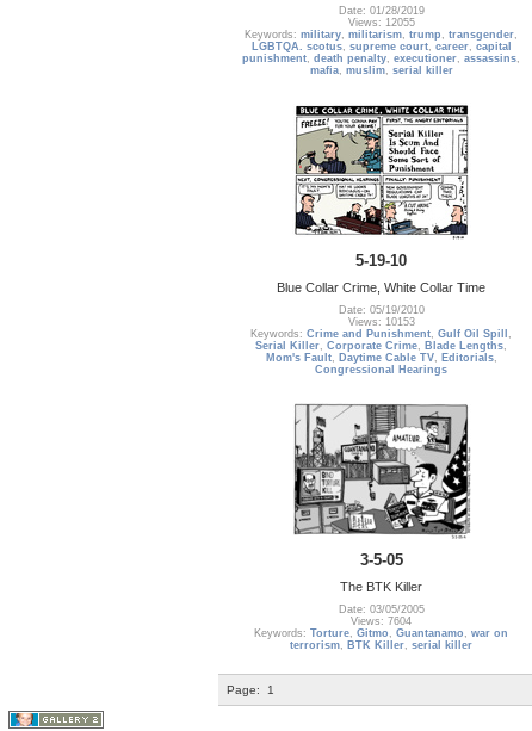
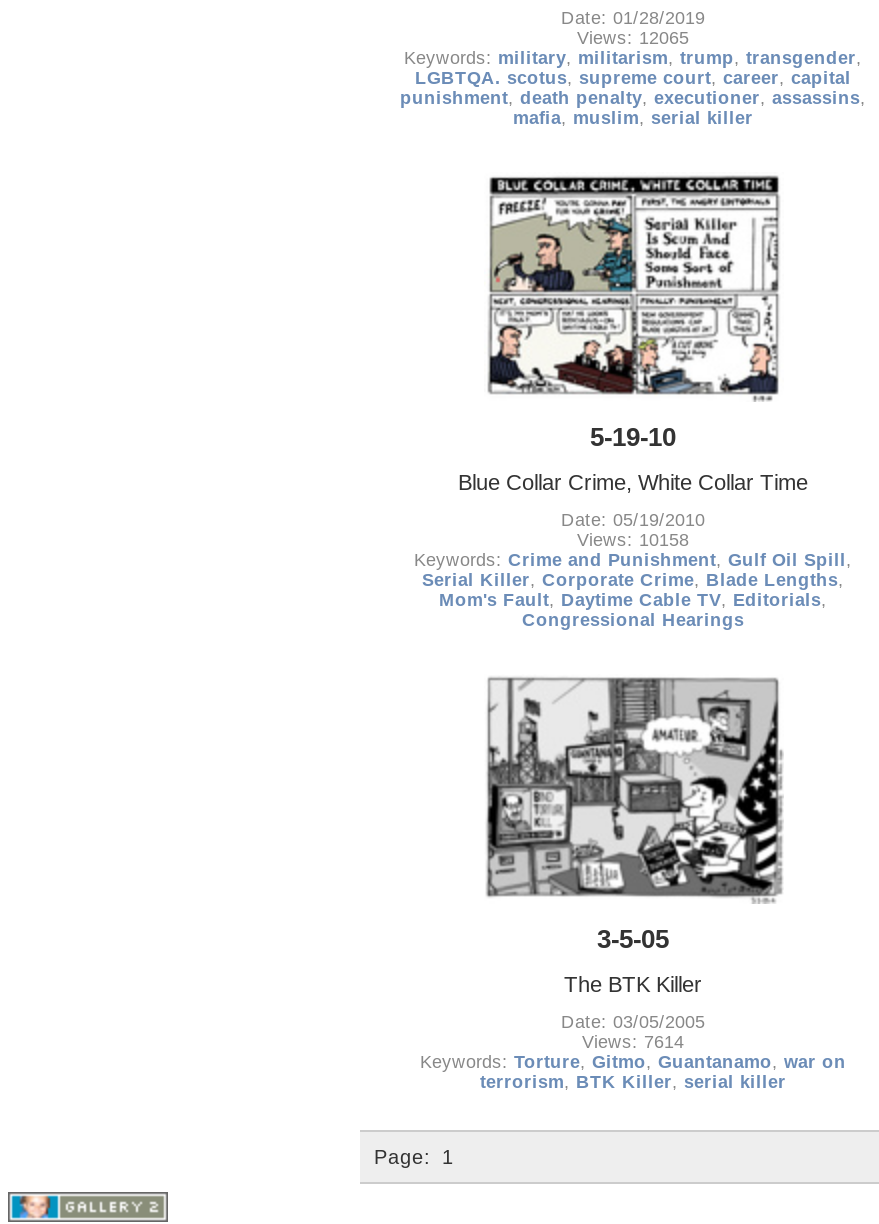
- Views: 12055
+ Views: 12065

- Views: 10153
+ Views: 10158

- Views: 7604
+ Views: 7614
